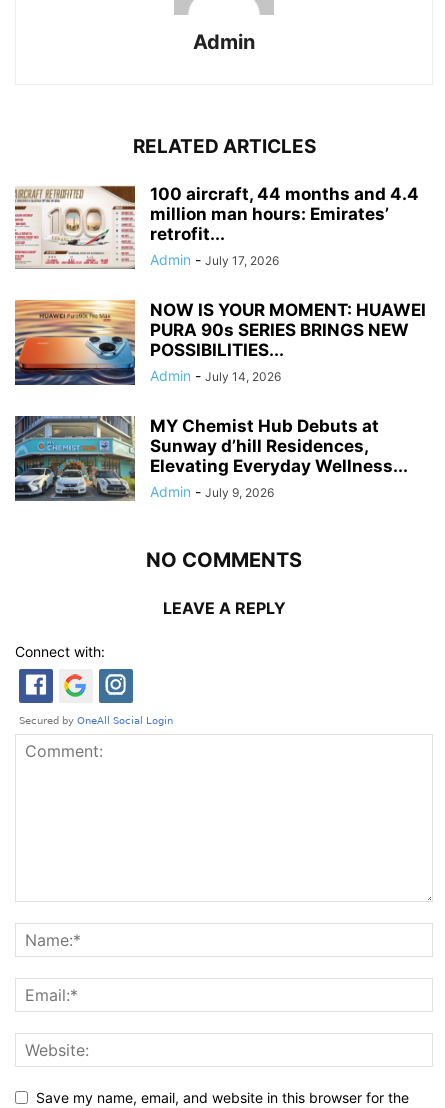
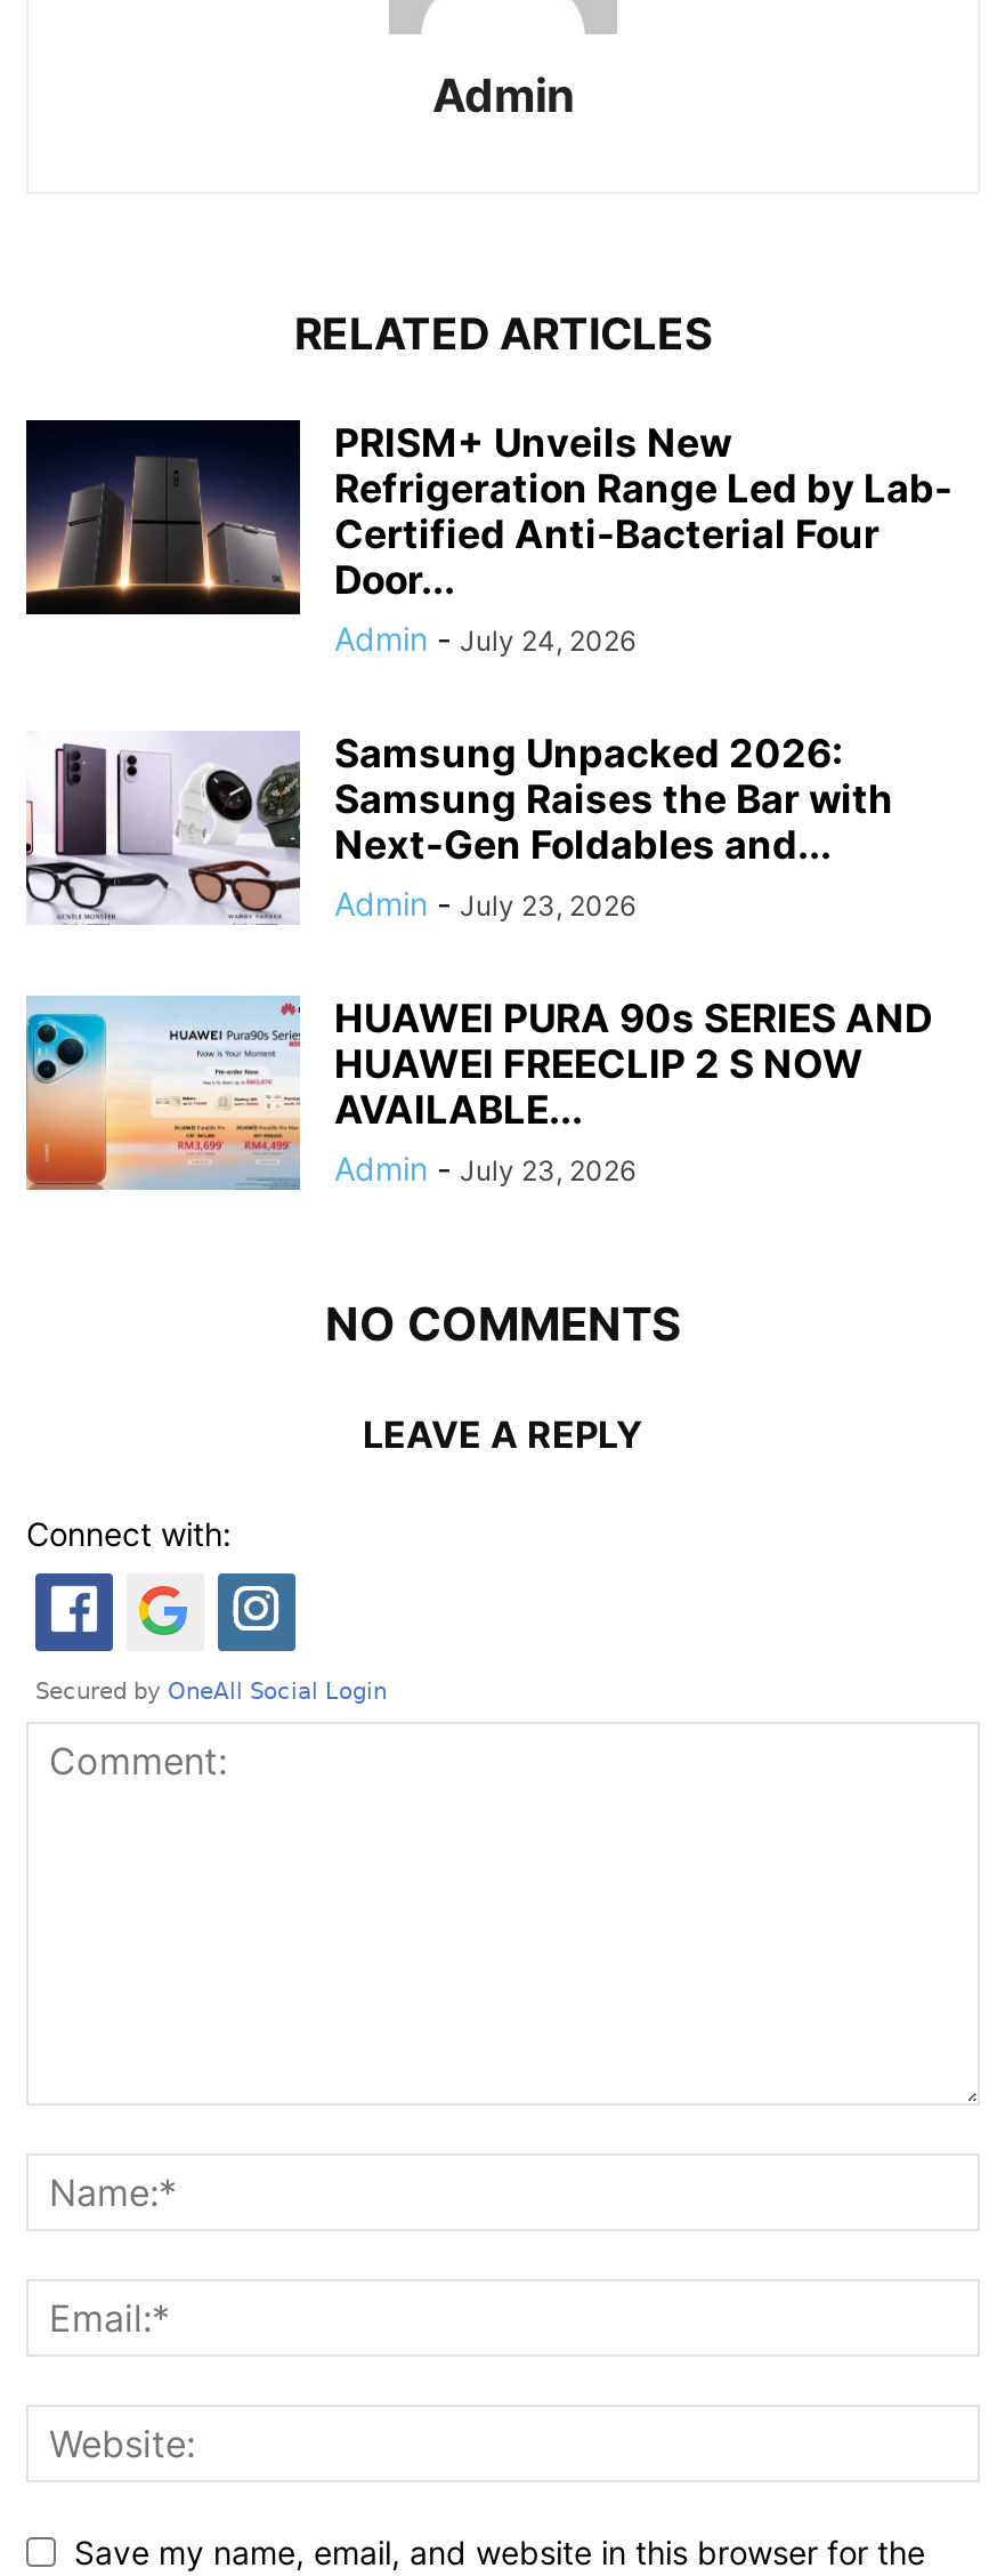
- [image]
- 100 aircraft, 44 months and 4.4
- million man hours: Emirates’
- retrofit...
- Admin - July 17, 2026
+ [image]
+ PRISM+ Unveils New
+ Refrigeration Range Led by Lab-
+ Certified Anti-Bacterial Four
+ Door...
+ Admin - July 24, 2026

- [image]
- NOW IS YOUR MOMENT: HUAWEI
- PURA 90s SERIES BRINGS NEW
- POSSIBILITIES...
- Admin - July 14, 2026
+ [image]
+ Samsung Unpacked 2026:
+ Samsung Raises the Bar with
+ Next-Gen Foldables and...
+ Admin - July 23, 2026

- [image]
- MY Chemist Hub Debuts at
- Sunway d’hill Residences,
- Elevating Everyday Wellness...
- Admin - July 9, 2026
+ [image]
+ HUAWEI PURA 90s SERIES AND
+ HUAWEI FREECLIP 2 S NOW
+ AVAILABLE...
+ Admin - July 23, 2026
